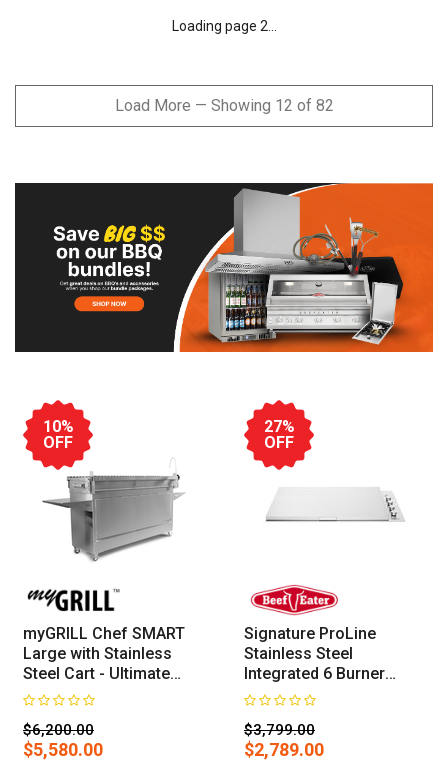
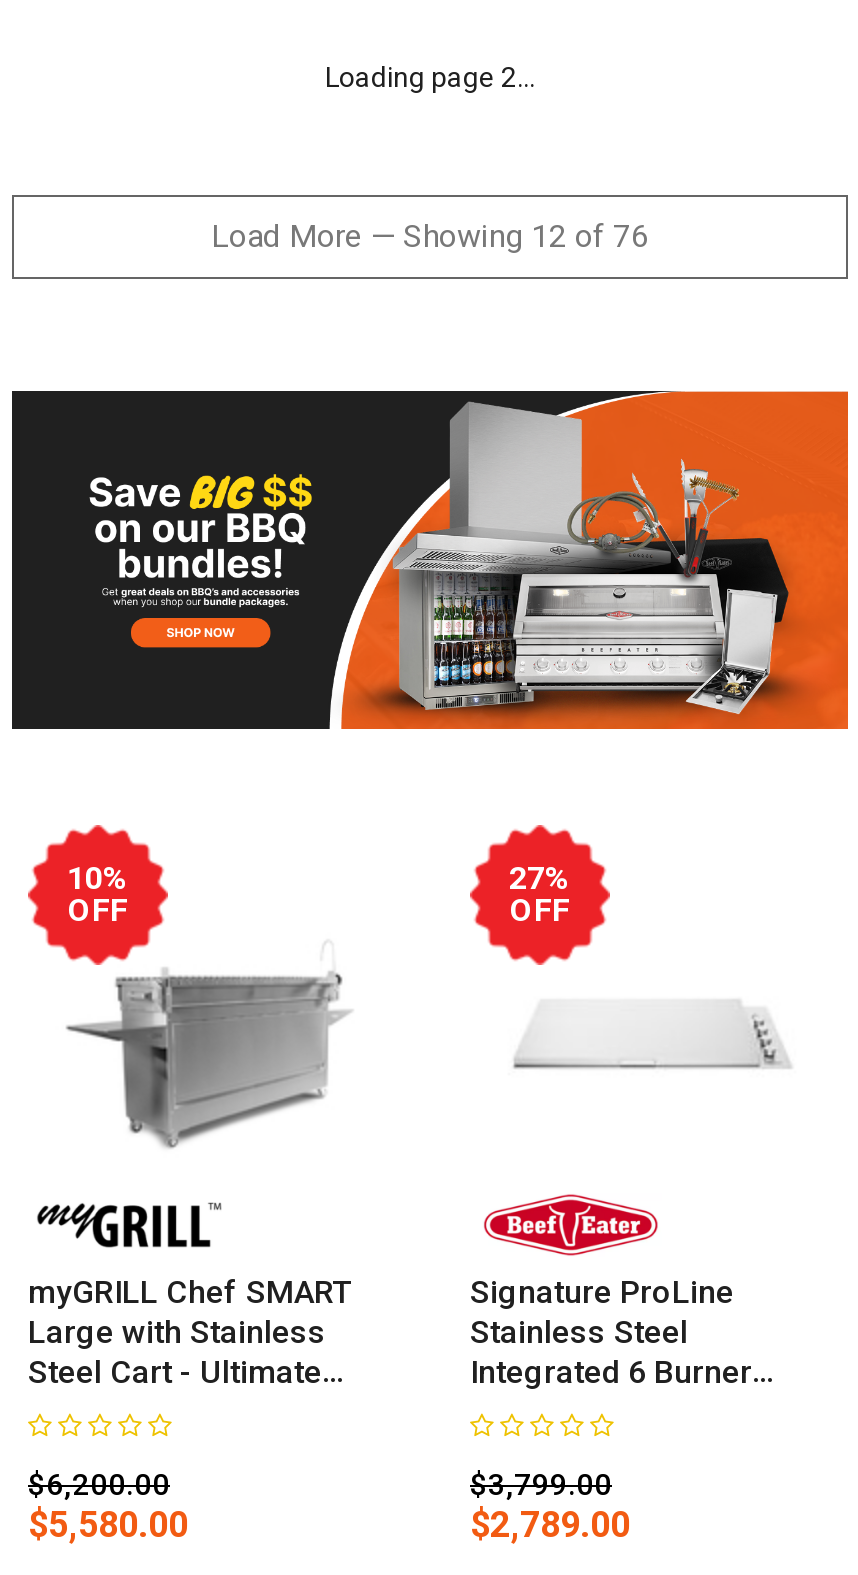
- Load More — Showing 12 of 82
+ Load More — Showing 12 of 76
